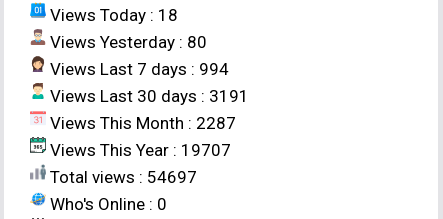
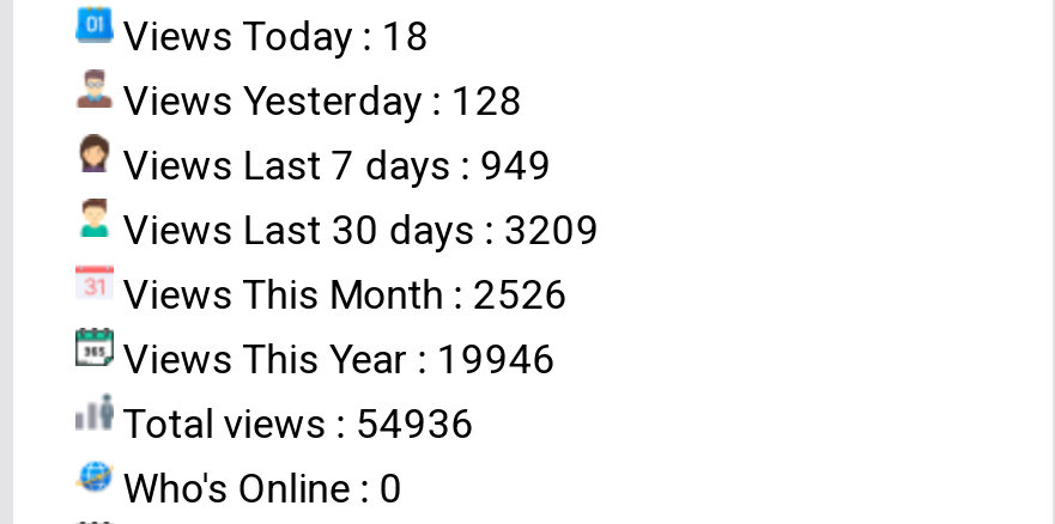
- Views Yesterday : 80
+ Views Yesterday : 128

- Views Last 7 days : 994
+ Views Last 7 days : 949

- Views Last 30 days : 3191
+ Views Last 30 days : 3209

- Views This Month : 2287
+ Views This Month : 2526

- Views This Year : 19707
+ Views This Year : 19946

- Total views : 54697
+ Total views : 54936
